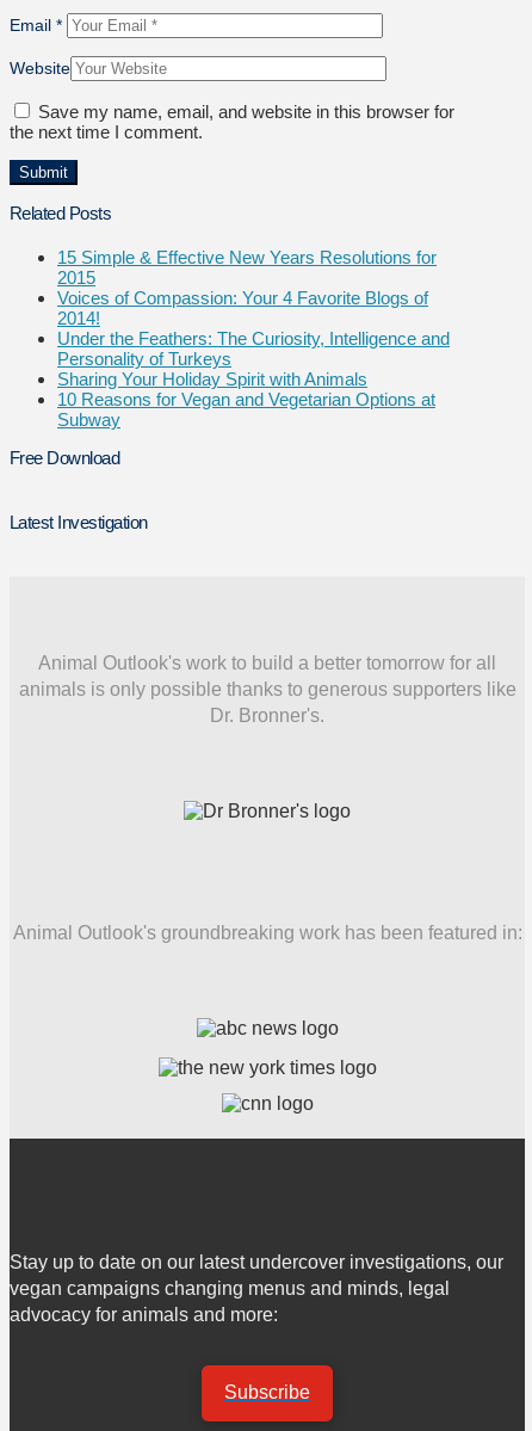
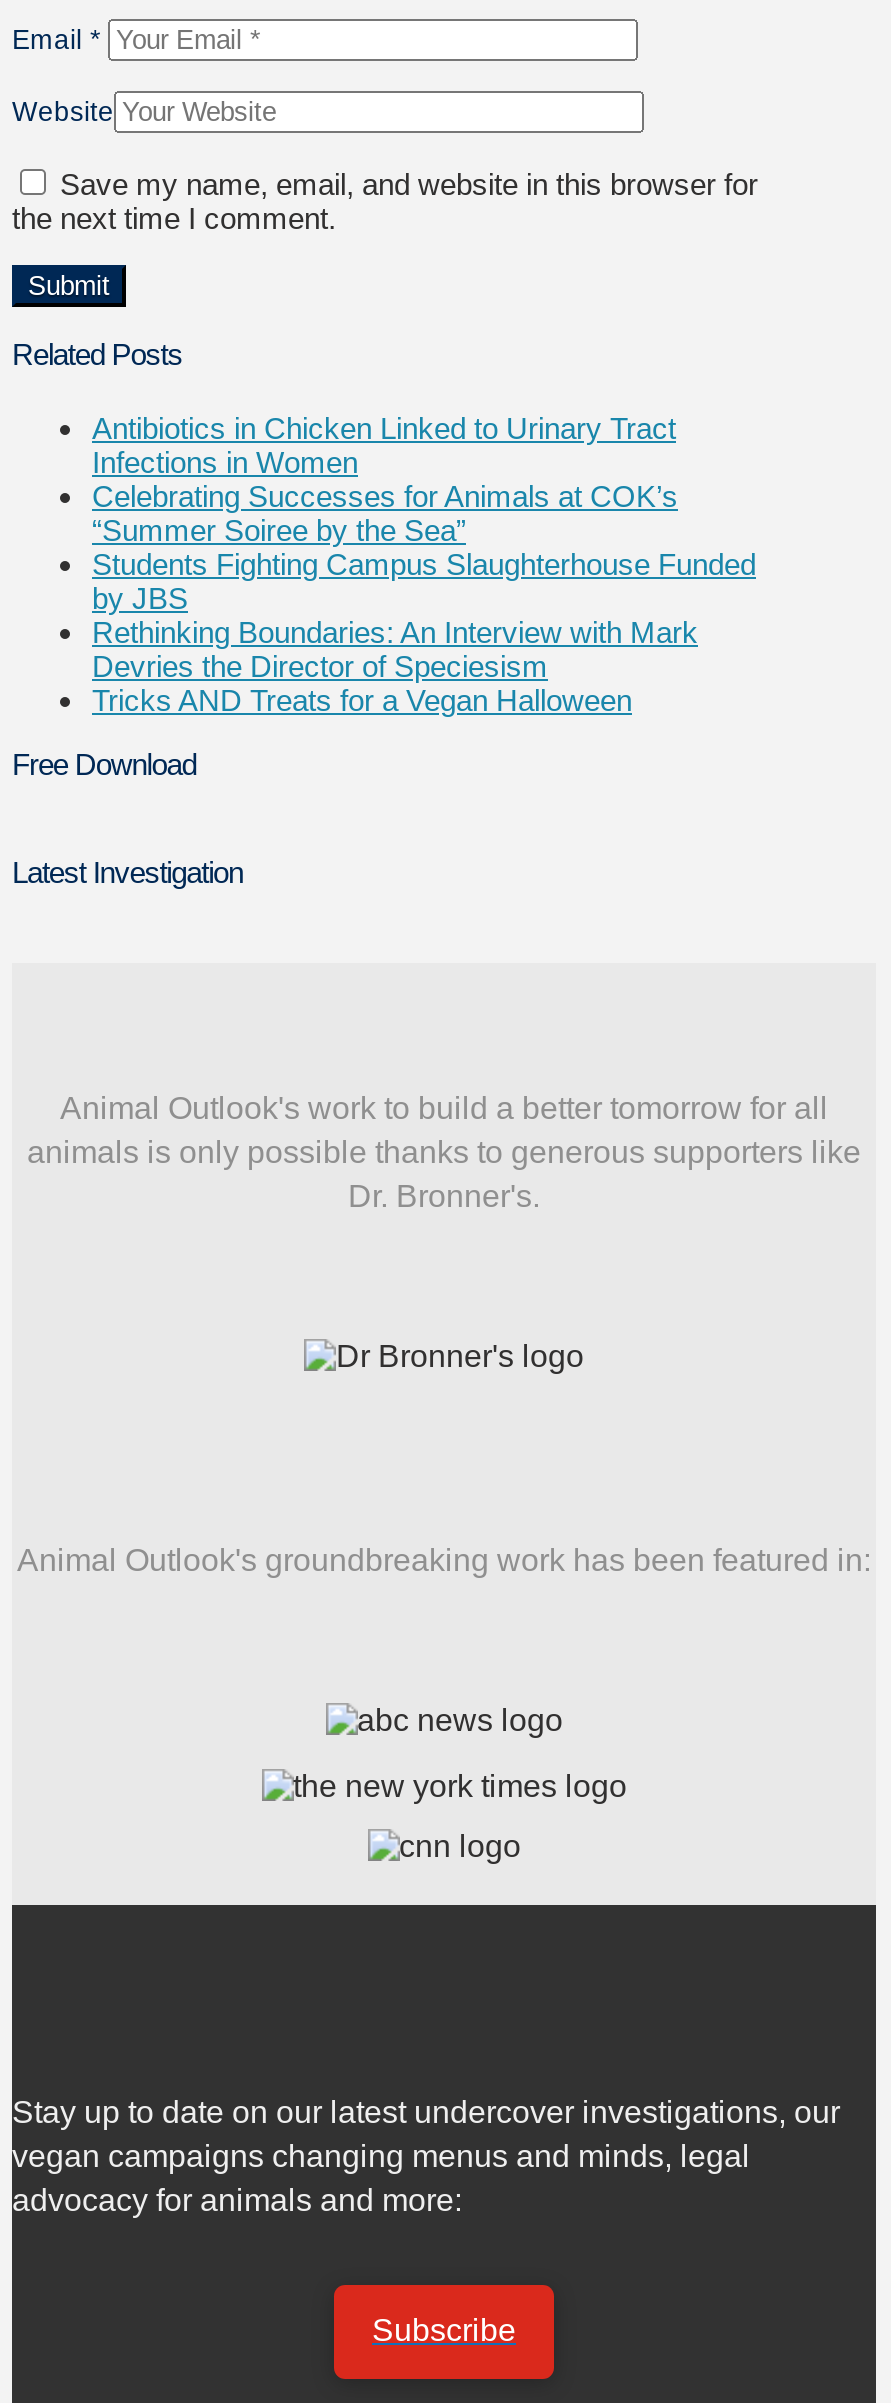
- 15 Simple & Effective New Years Resolutions for
- 2015
- Voices of Compassion: Your 4 Favorite Blogs of
- 2014!
- Under the Feathers: The Curiosity, Intelligence and
- Personality of Turkeys
- Sharing Your Holiday Spirit with Animals
- 10 Reasons for Vegan and Vegetarian Options at
- Subway
+ Antibiotics in Chicken Linked to Urinary Tract
+ Infections in Women
+ Celebrating Successes for Animals at COK’s
+ “Summer Soiree by the Sea”
+ Students Fighting Campus Slaughterhouse Funded
+ by JBS
+ Rethinking Boundaries: An Interview with Mark
+ Devries the Director of Speciesism
+ Tricks AND Treats for a Vegan Halloween
